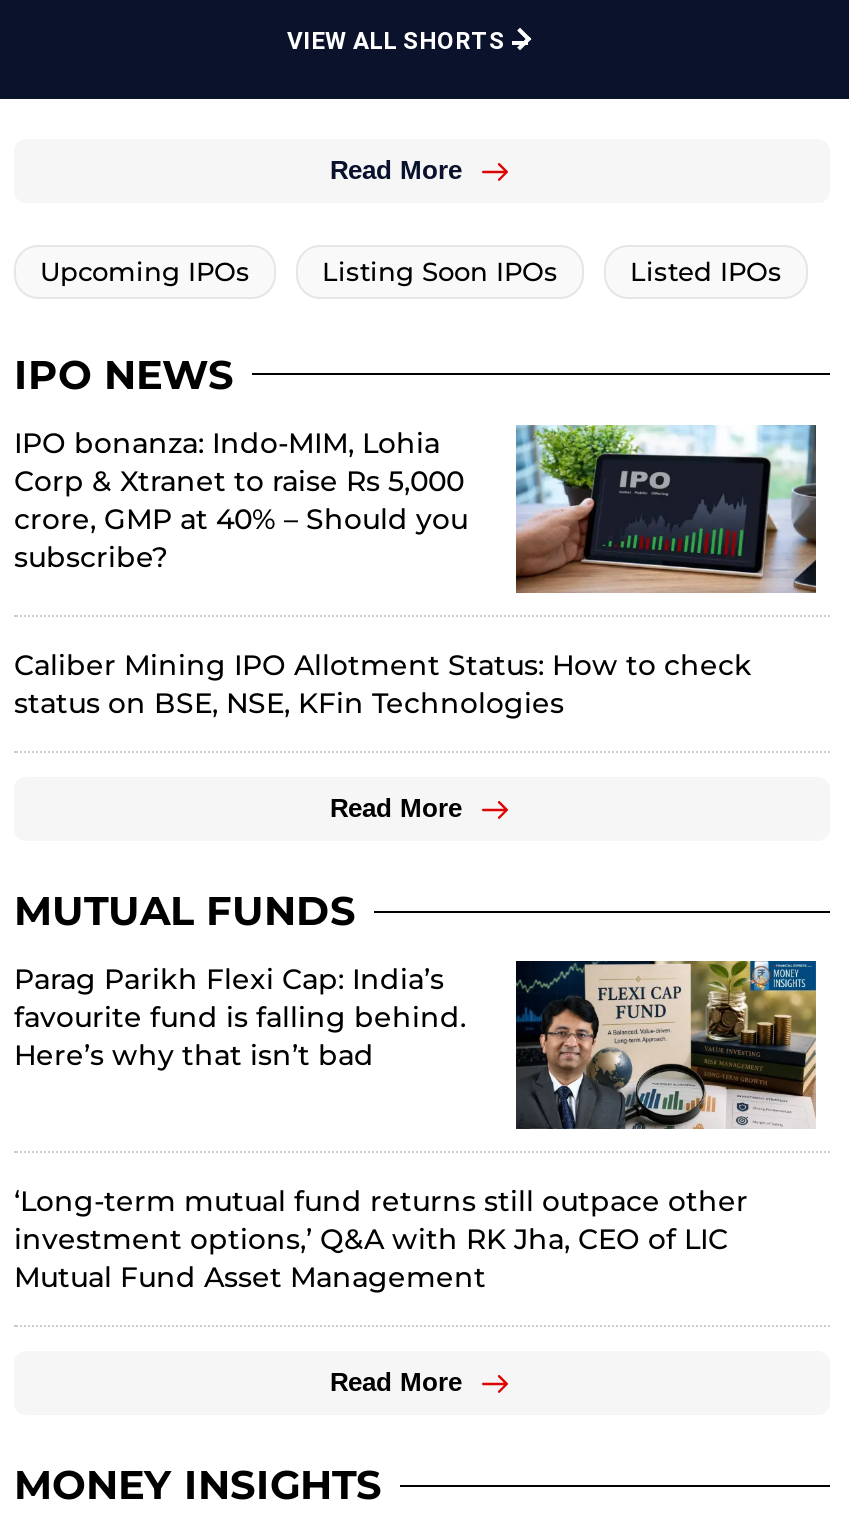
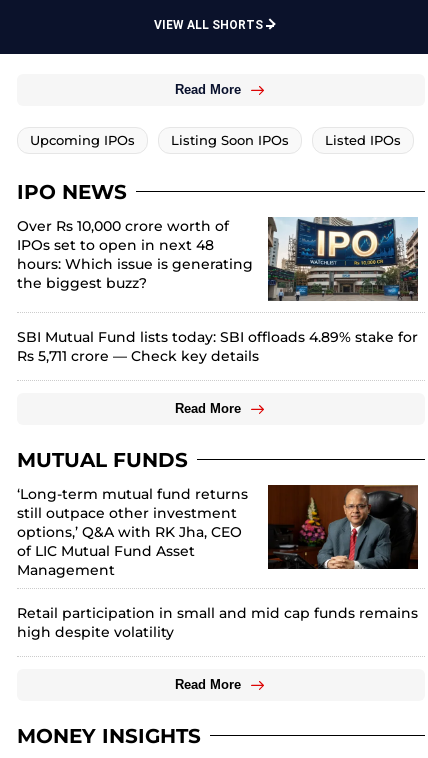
- [image]
- IPO bonanza: Indo-MIM, Lohia
- Corp & Xtranet to raise Rs 5,000
- crore, GMP at 40% – Should you
- subscribe?
+ [image]
+ Over Rs 10,000 crore worth of
+ IPOs set to open in next 48
+ hours: Which issue is generating
+ the biggest buzz?

- Caliber Mining IPO Allotment Status: How to check
- status on BSE, NSE, KFin Technologies
+ SBI Mutual Fund lists today: SBI offloads 4.89% stake for
+ Rs 5,711 crore — Check key details

- [image]
- Parag Parikh Flexi Cap: India’s
- favourite fund is falling behind.
- Here’s why that isn’t bad
+ [image]
+ ‘Long-term mutual fund returns
+ still outpace other investment
+ options,’ Q&A with RK Jha, CEO
+ of LIC Mutual Fund Asset
+ Management

- ‘Long-term mutual fund returns still outpace other
- investment options,’ Q&A with RK Jha, CEO of LIC
- Mutual Fund Asset Management
+ Retail participation in small and mid cap funds remains
+ high despite volatility
